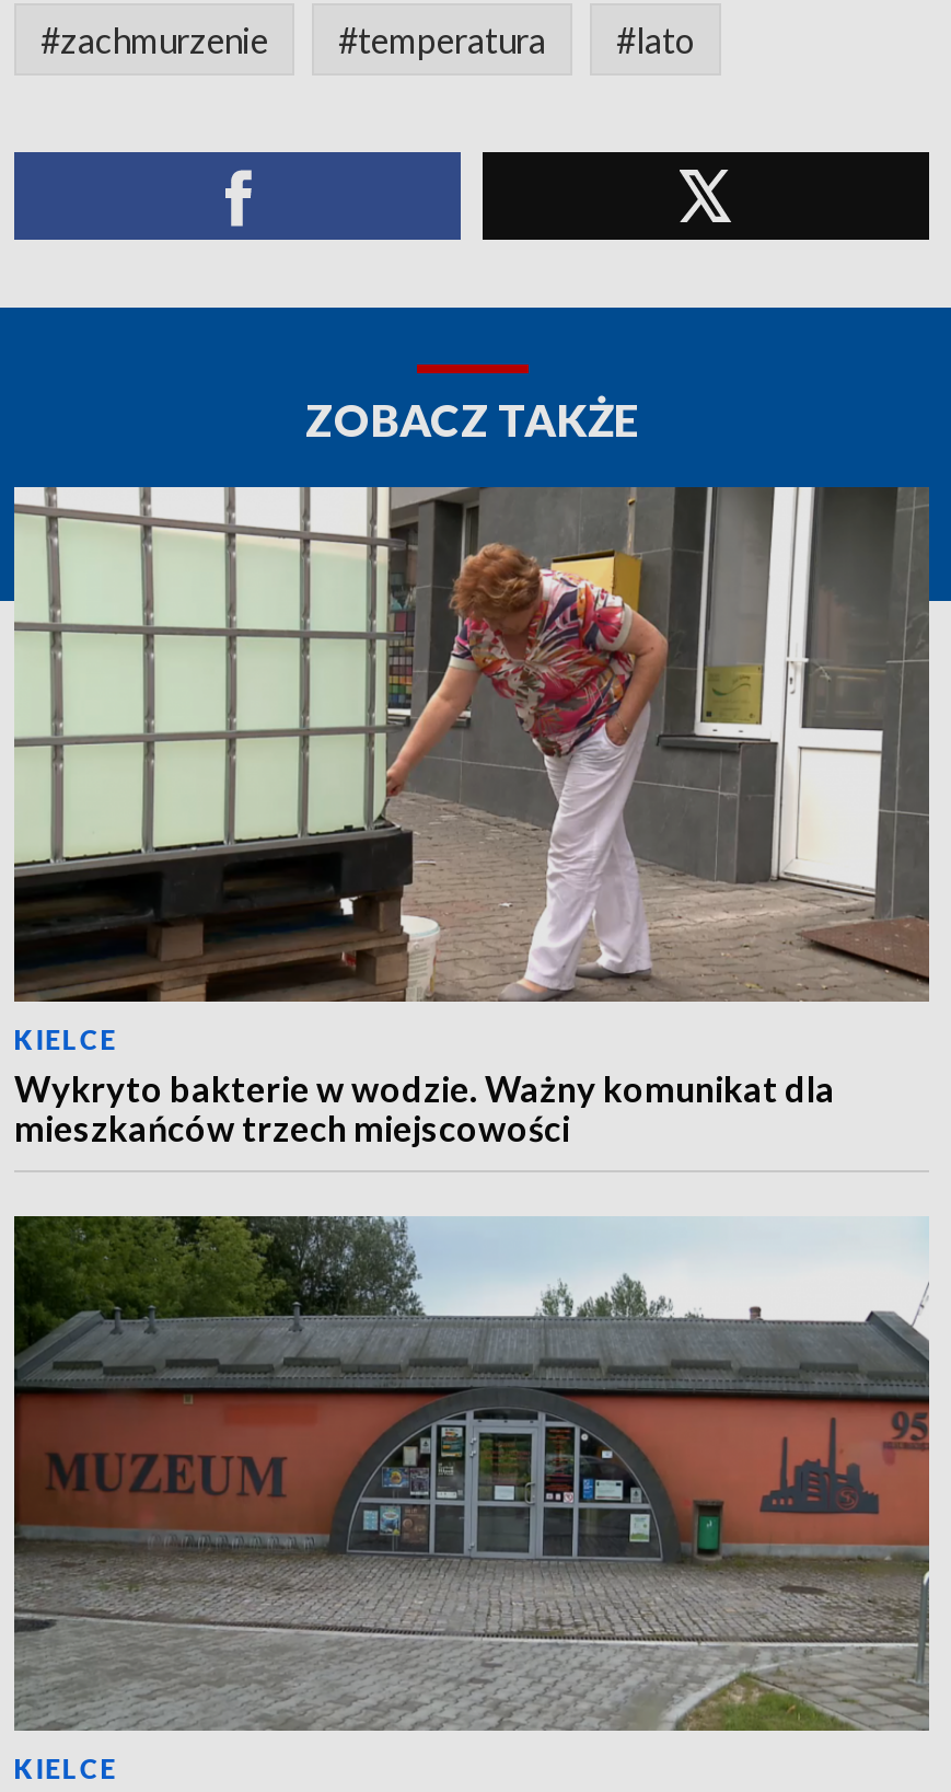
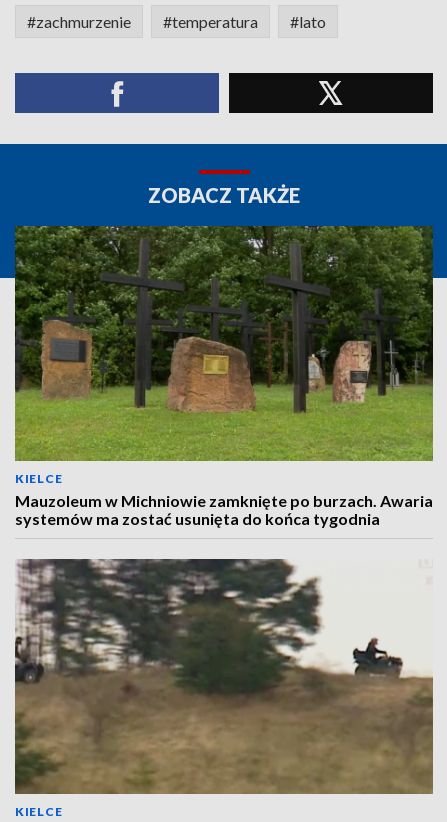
- [image]
- Wykryto bakterie w wodzie. Ważny komunikat dla
- mieszkańców trzech miejscowości
+ [image]
+ Mauzoleum w Michniowie zamknięte po burzach. Awaria
+ systemów ma zostać usunięta do końca tygodnia

- [image]
+ [image]
